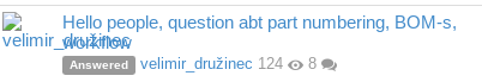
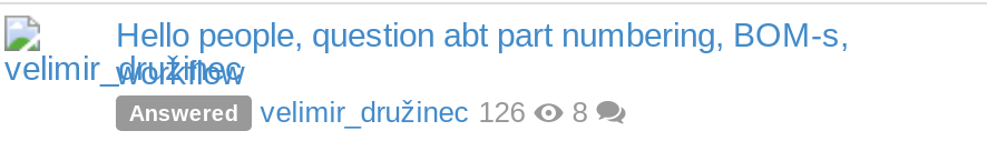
- velimir_družinec 124
+ velimir_družinec 126
